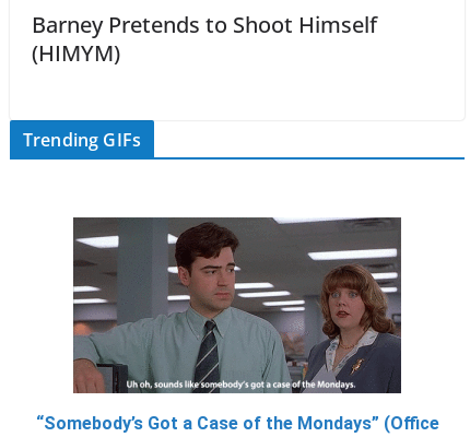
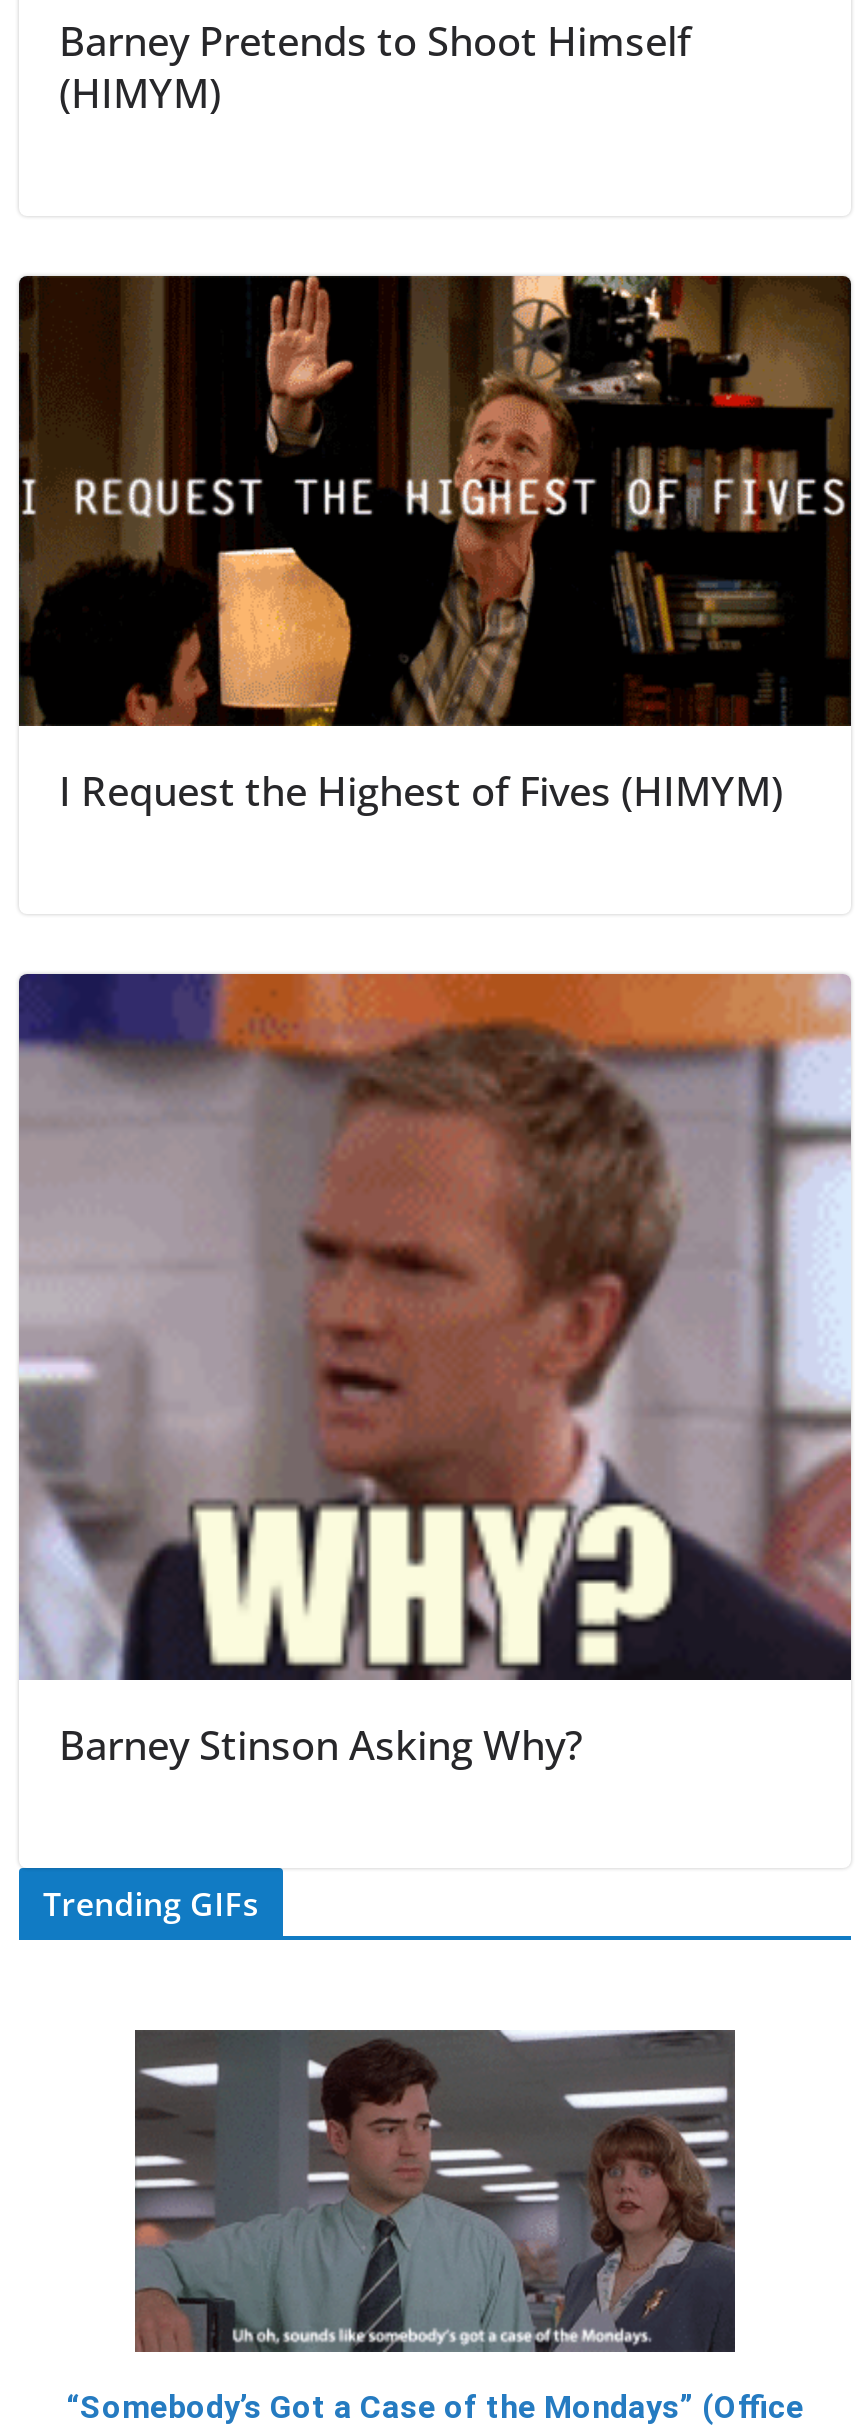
+ [image]
+ I Request the Highest of Fives (HIMYM)

+ [image]
+ Barney Stinson Asking Why?
